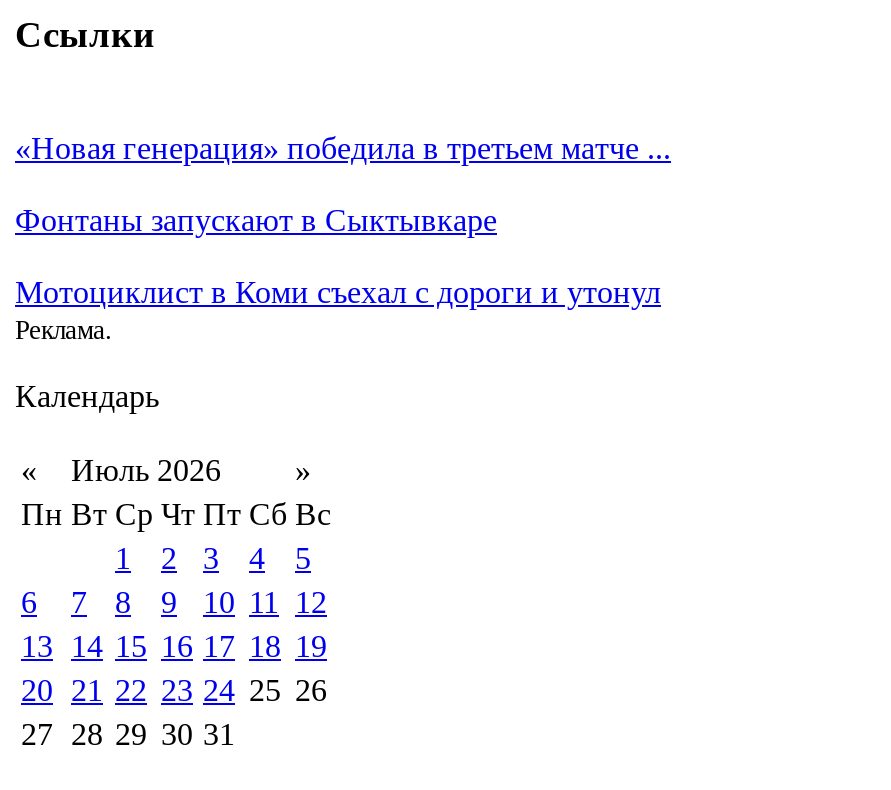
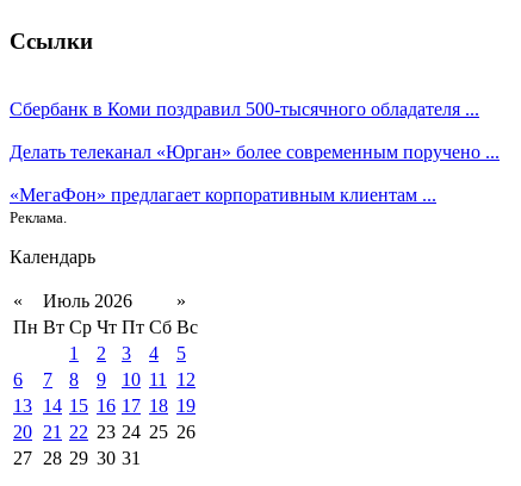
- «Новая генерация» победила в третьем матче ...
+ Сбербанк в Коми поздравил 500-тысячного обладателя ...

- Фонтаны запускают в Сыктывкаре
+ Делать телеканал «Юрган» более современным поручено ...

- Мотоциклист в Коми съехал с дороги и утонул
+ «МегаФон» предлагает корпоративным клиентам ...
